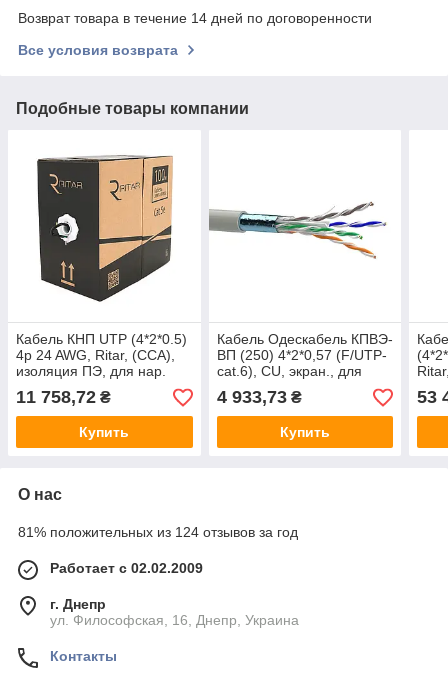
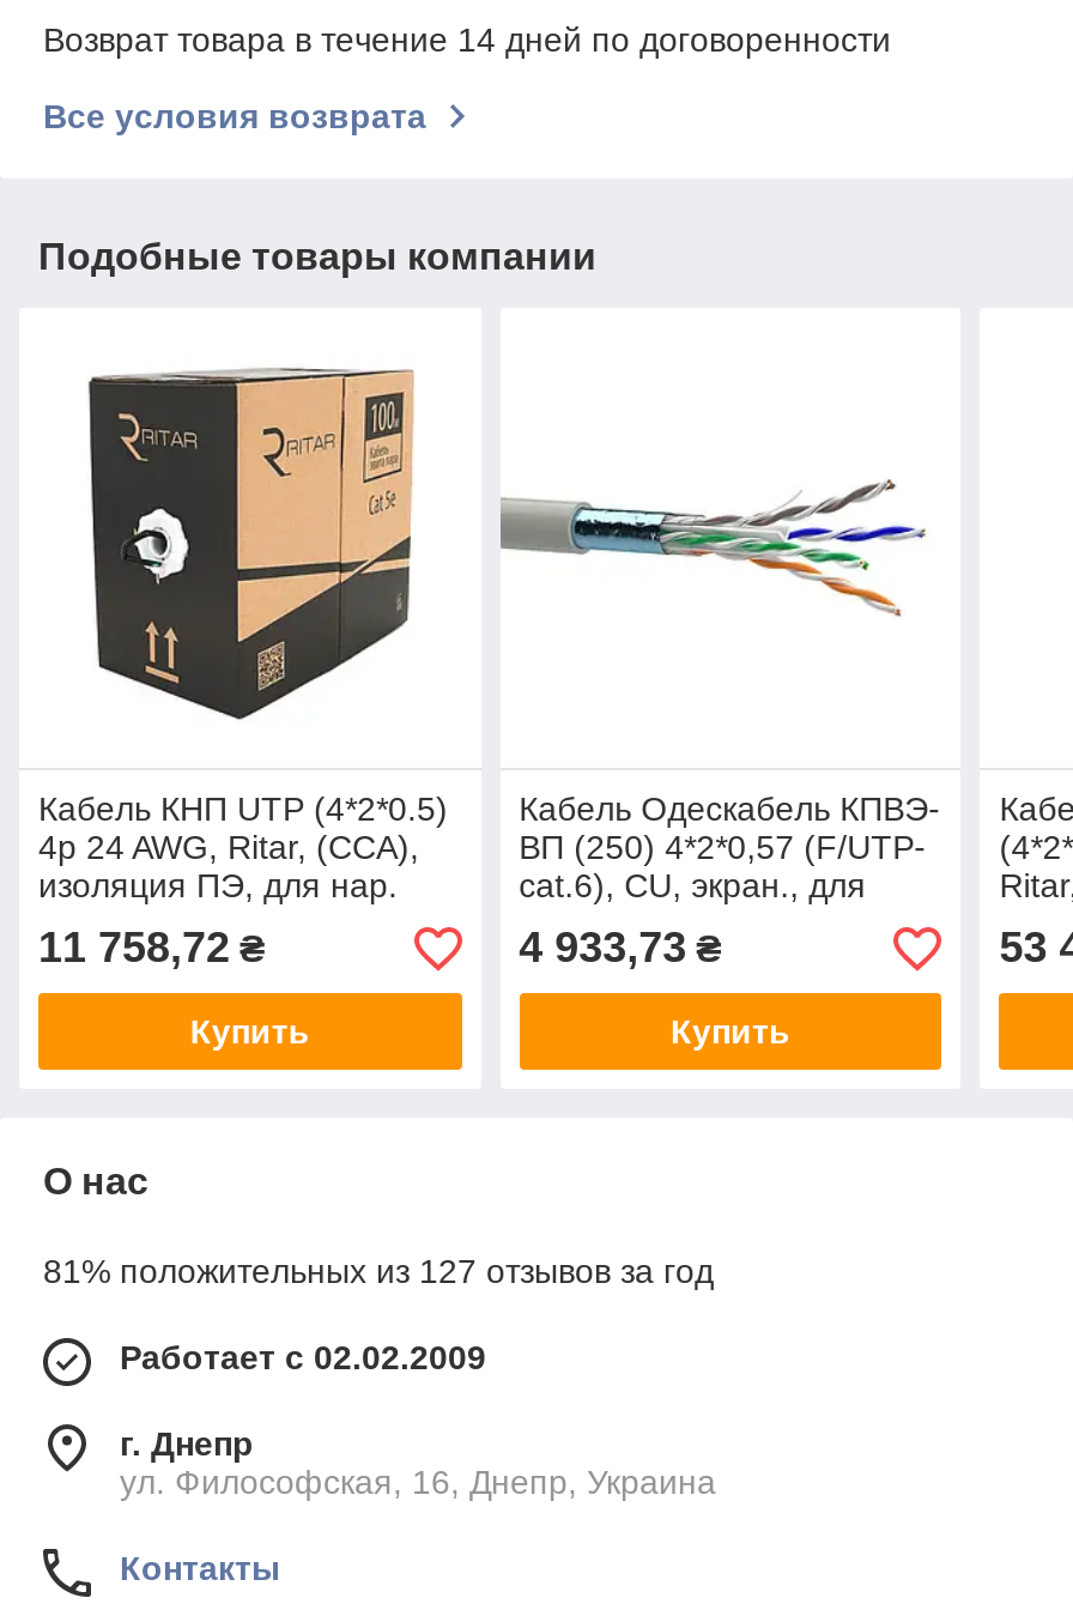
- 81% положительных из 124 отзывов за год
+ 81% положительных из 127 отзывов за год
